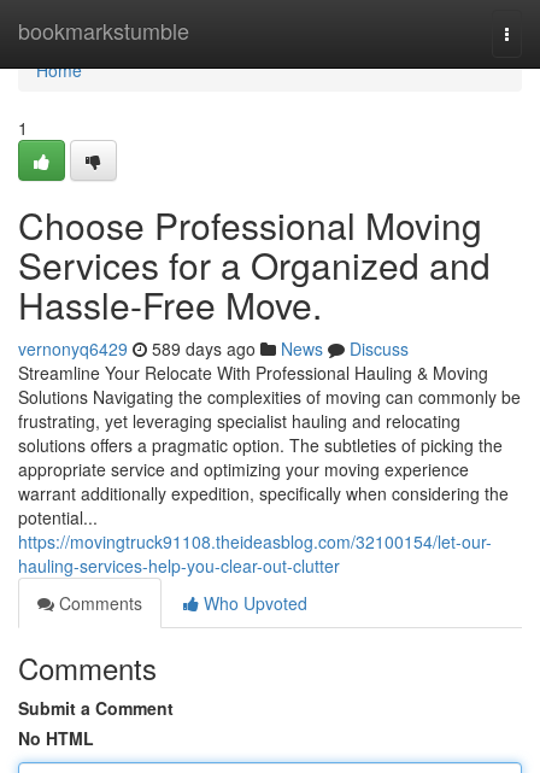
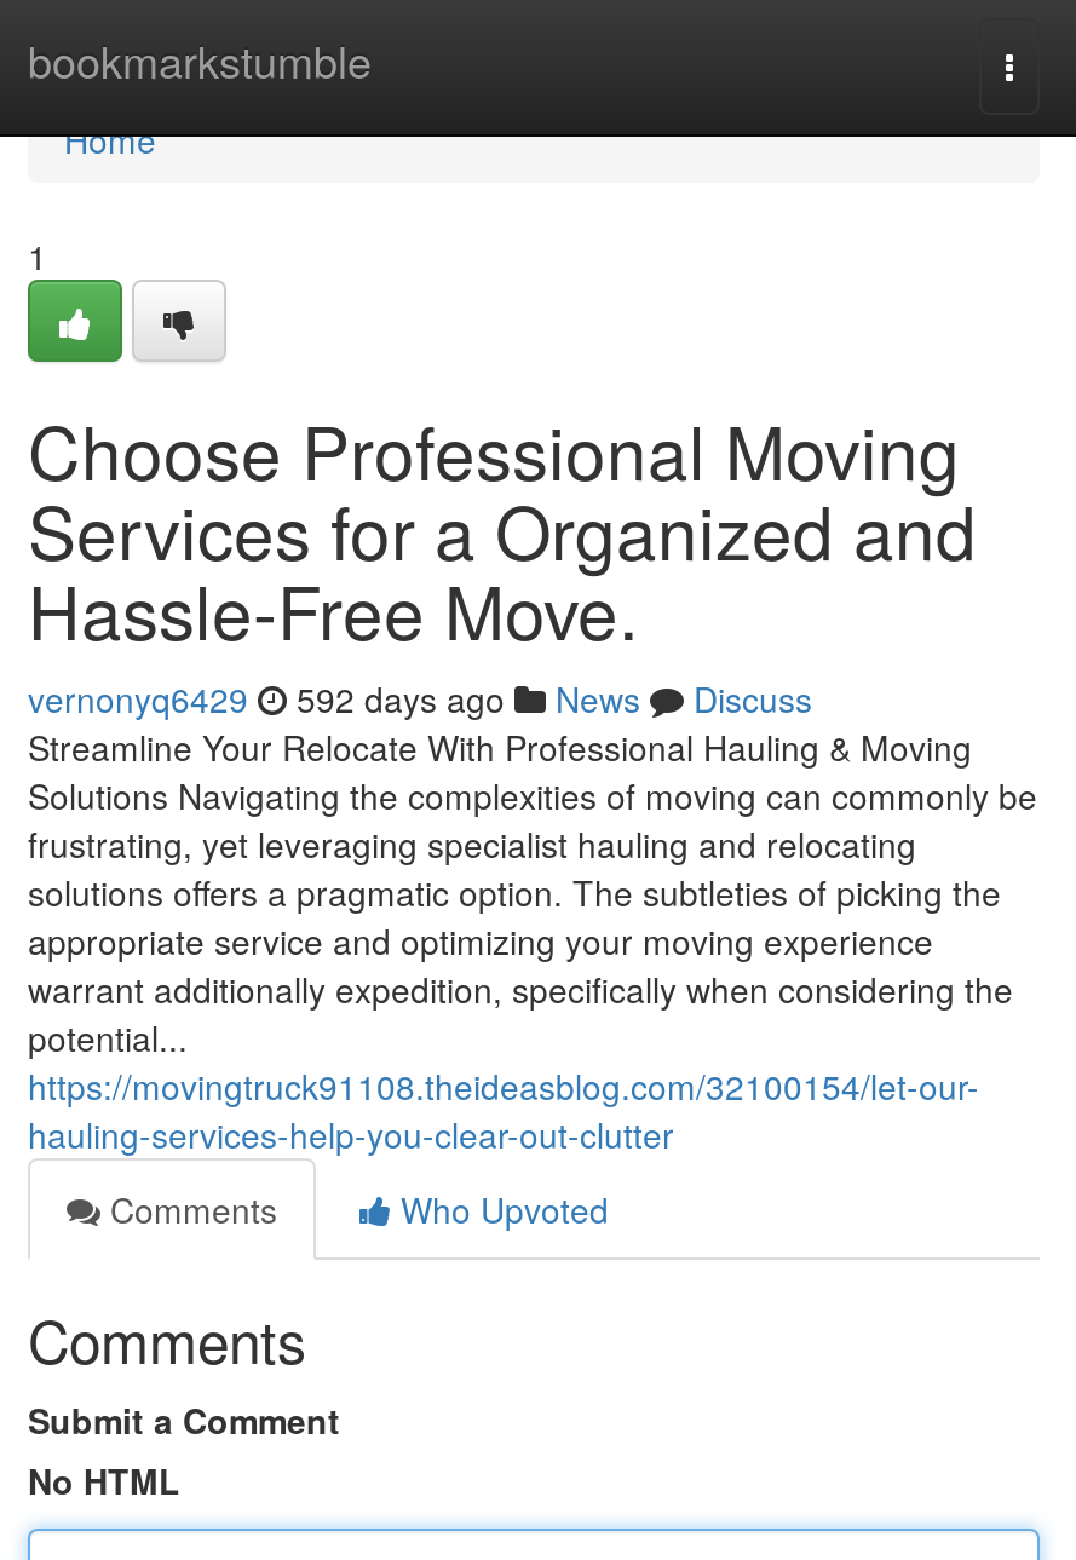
- vernonyq6429 589 days ago News Discuss
+ vernonyq6429 592 days ago News Discuss
